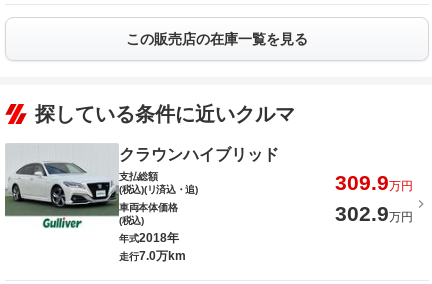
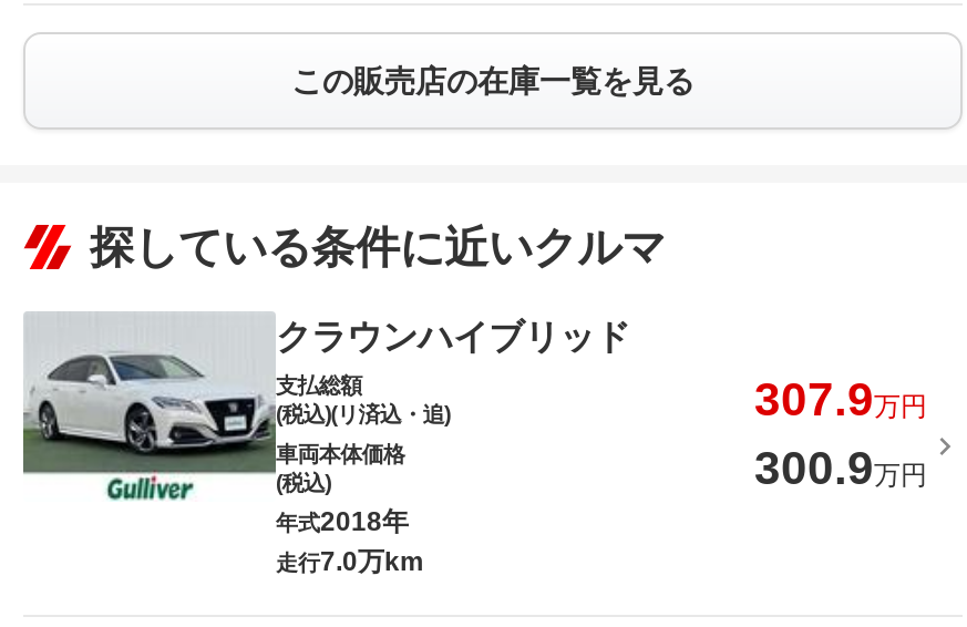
- 309.9万円
+ 307.9万円

- 302.9万円
+ 300.9万円
